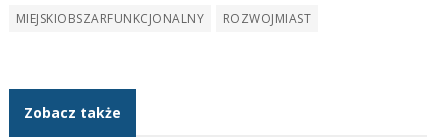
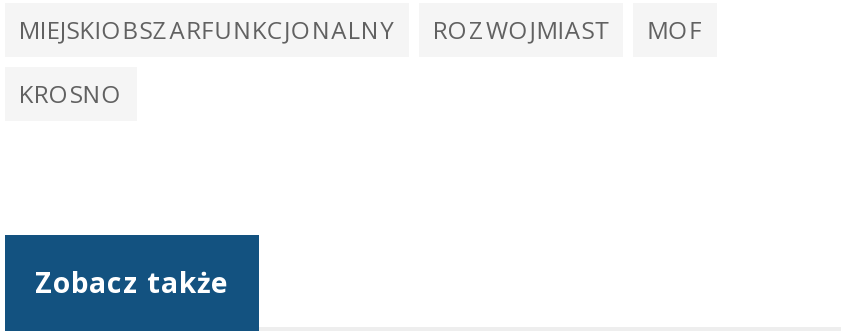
+ MOF
+ KROSNO
